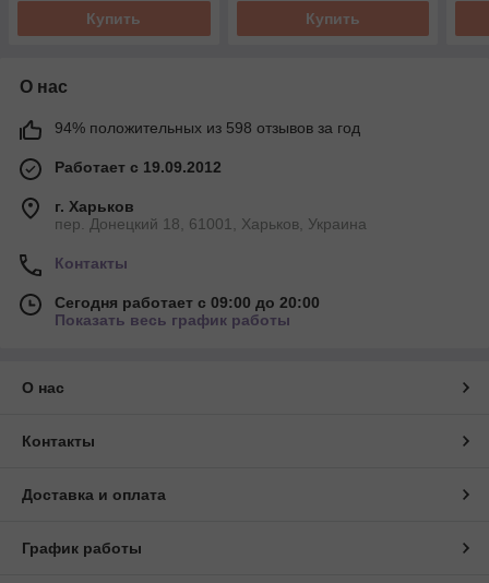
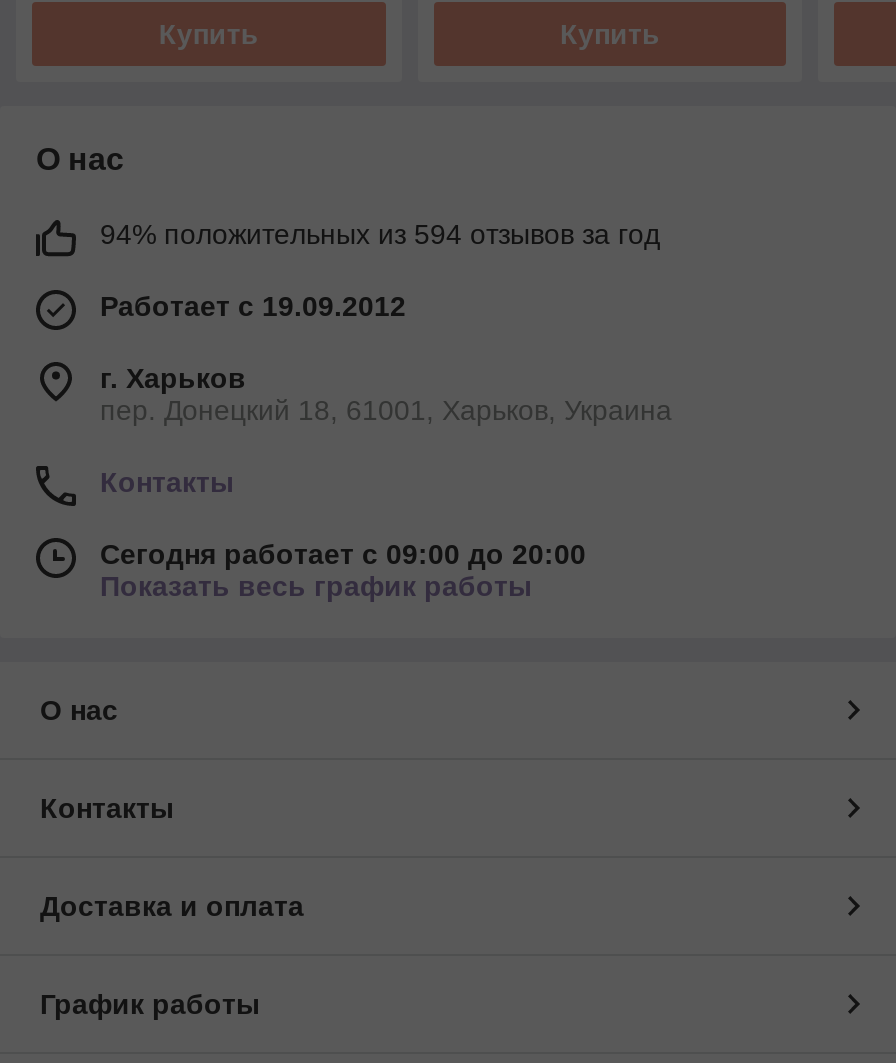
- 94% положительных из 598 отзывов за год
+ 94% положительных из 594 отзывов за год
